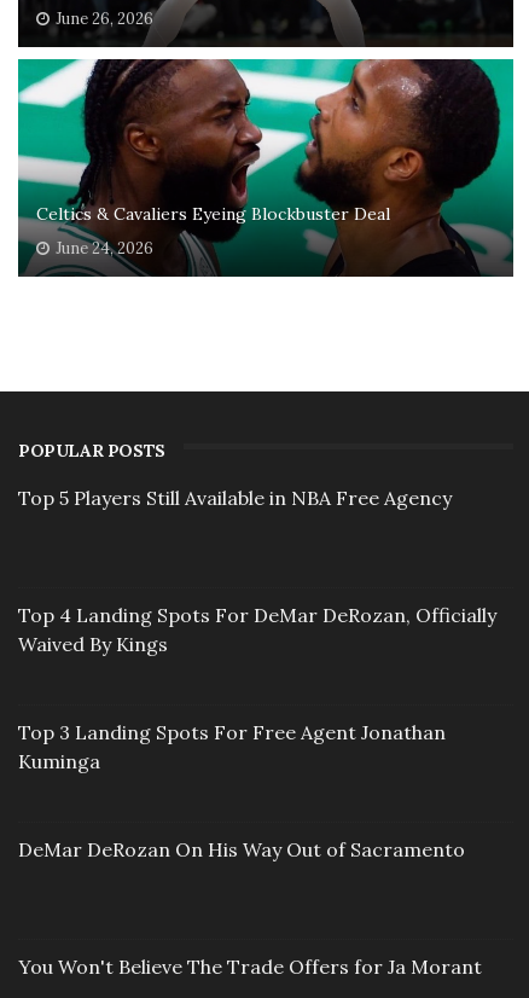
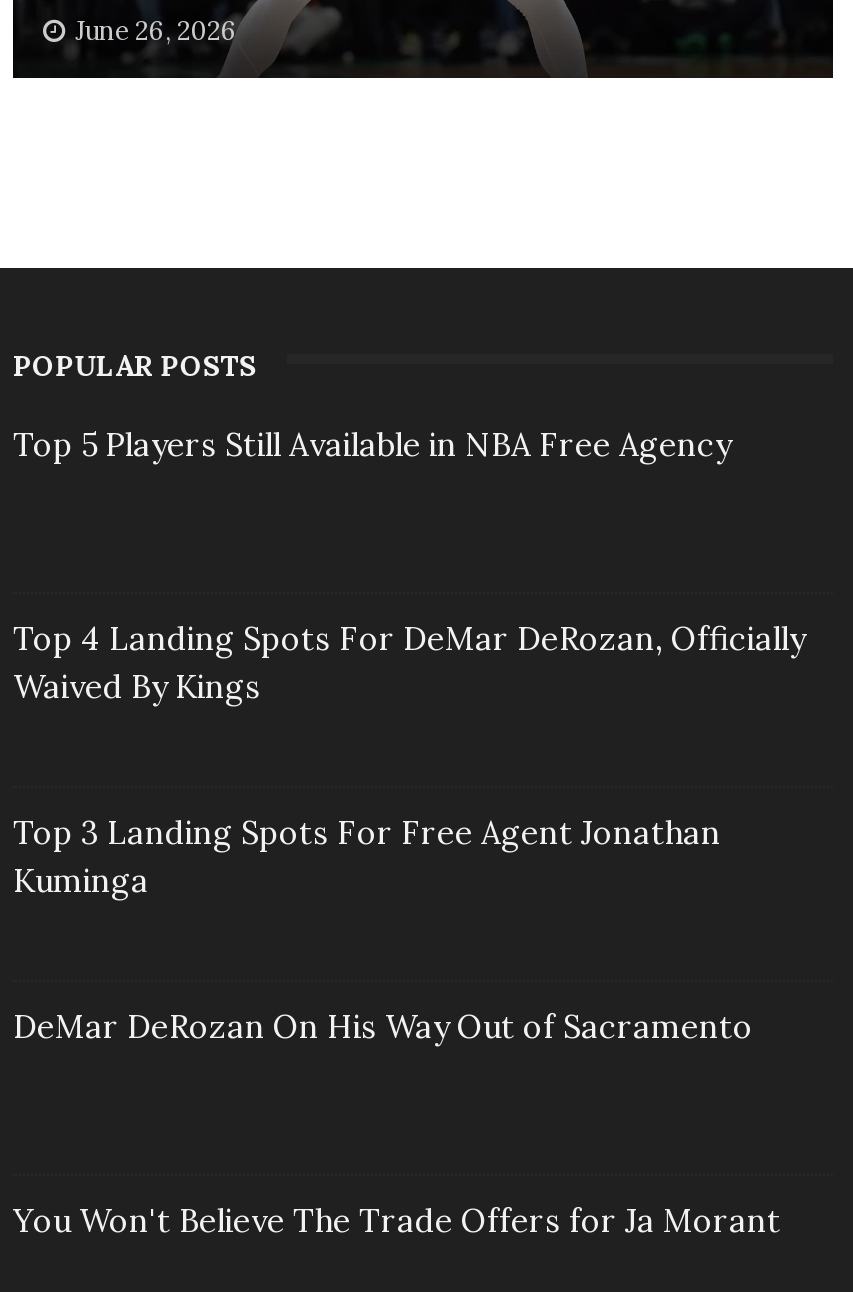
- [image]
- Celtics & Cavaliers Eyeing Blockbuster Deal
- June 24, 2026
